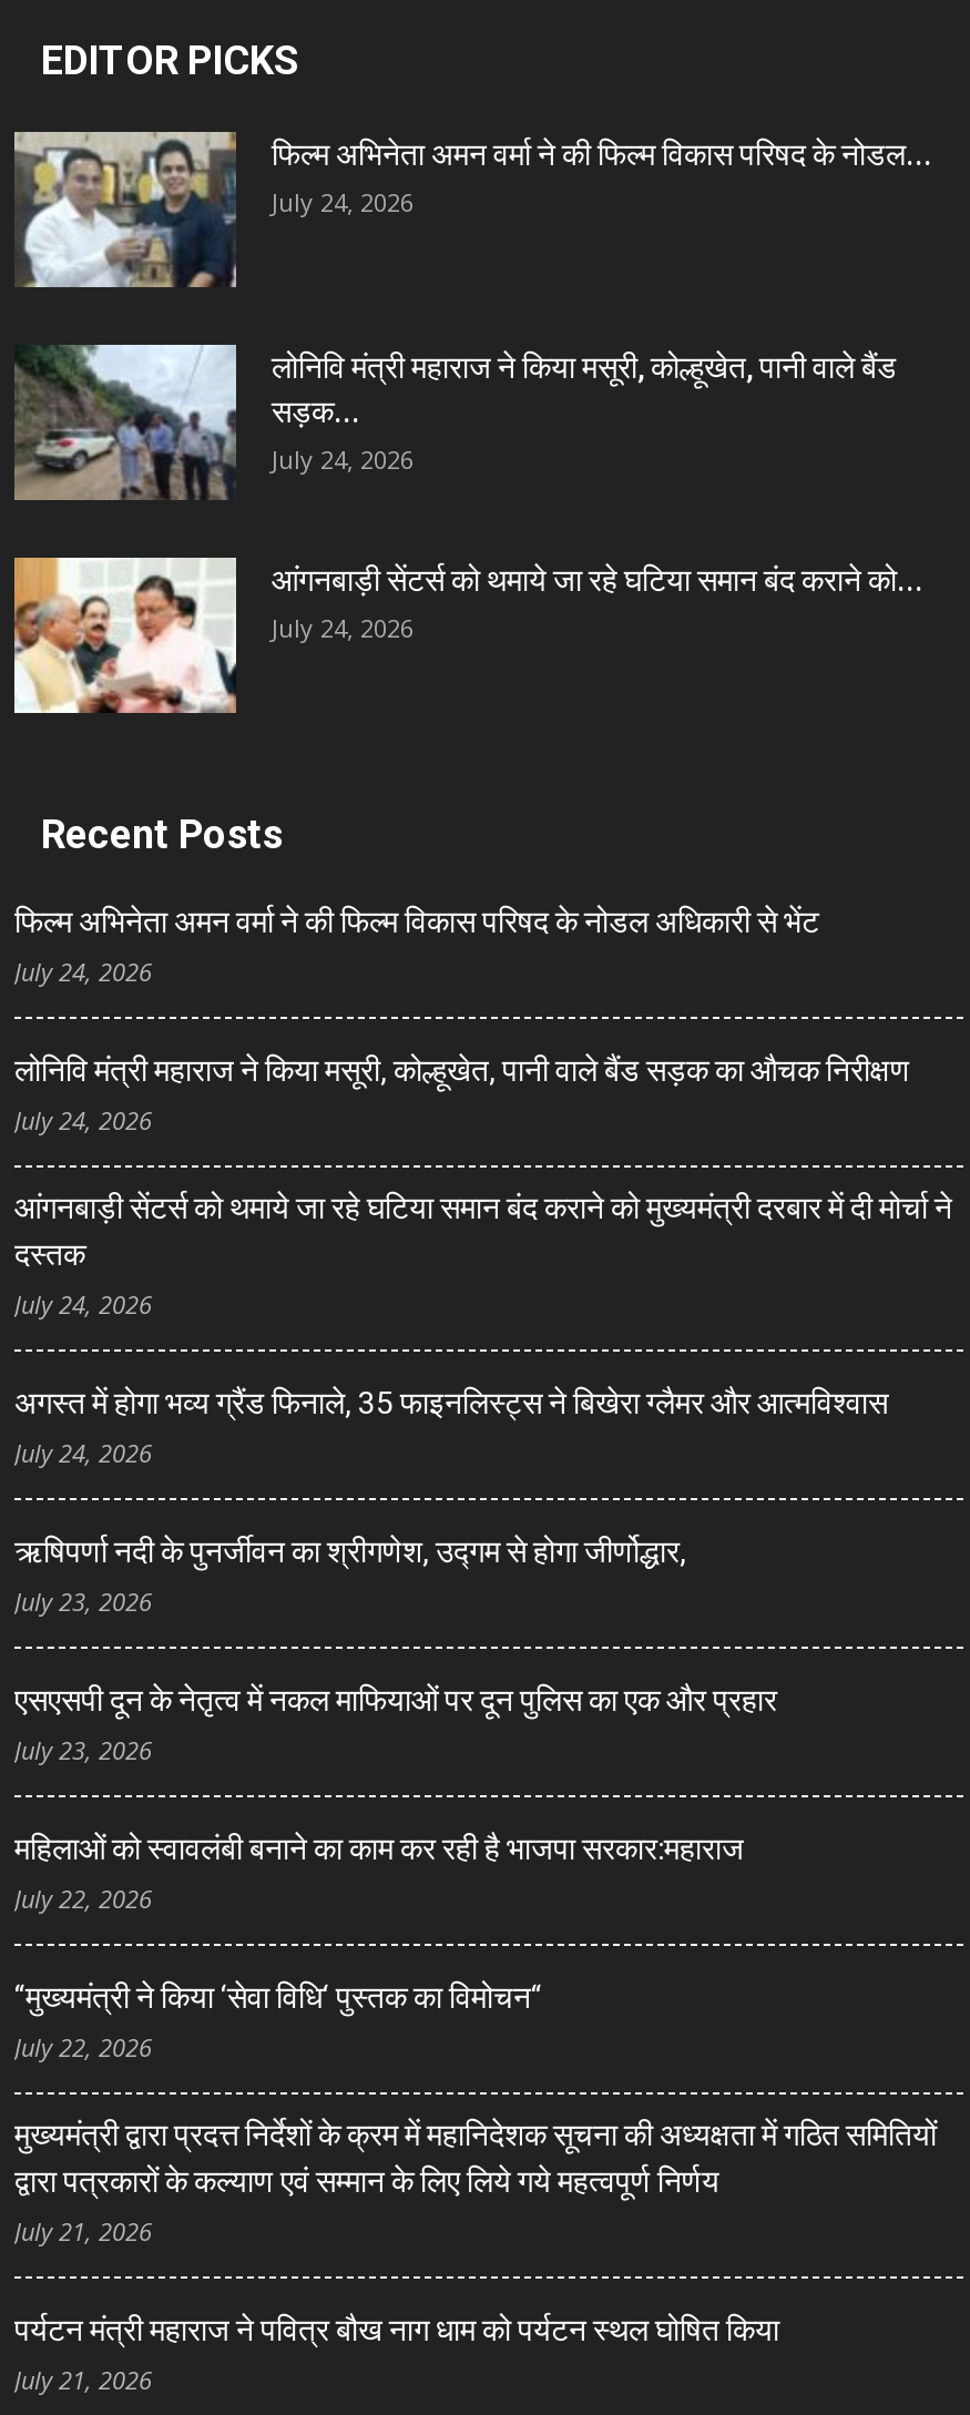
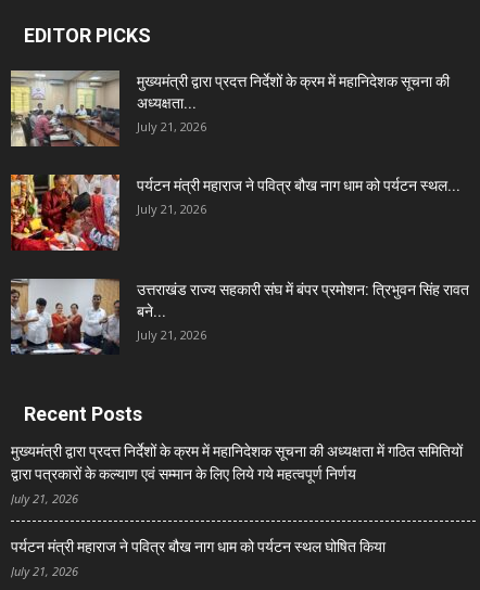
- [image]
- फिल्म अभिनेता अमन वर्मा ने की फिल्म विकास परिषद के नोडल...
- July 24, 2026
+ [image]
+ मुख्यमंत्री द्वारा प्रदत्त निर्देशों के क्रम में महानिदेशक सूचना की
+ अध्यक्षता...
+ July 21, 2026

- [image]
- लोनिवि मंत्री महाराज ने किया मसूरी, कोल्हूखेत, पानी वाले बैंड
- सड़क...
- July 24, 2026
+ [image]
+ पर्यटन मंत्री महाराज ने पवित्र बौख नाग धाम को पर्यटन स्थल...
+ July 21, 2026

- [image]
- आंगनबाड़ी सेंटर्स को थमाये जा रहे घटिया समान बंद कराने को...
- July 24, 2026
+ [image]
+ उत्तराखंड राज्य सहकारी संघ में बंपर प्रमोशन: त्रिभुवन सिंह रावत
+ बने...
+ July 21, 2026

- फिल्म अभिनेता अमन वर्मा ने की फिल्म विकास परिषद के नोडल अधिकारी से भेंट
- July 24, 2026
- लोनिवि मंत्री महाराज ने किया मसूरी, कोल्हूखेत, पानी वाले बैंड सड़क का औचक निरीक्षण
- July 24, 2026
- आंगनबाड़ी सेंटर्स को थमाये जा रहे घटिया समान बंद कराने को मुख्यमंत्री दरबार में दी मोर्चा ने
- दस्तक
- July 24, 2026
- अगस्त में होगा भव्य ग्रैंड फिनाले, 35 फाइनलिस्ट्स ने बिखेरा ग्लैमर और आत्मविश्वास
- July 24, 2026
- ऋषिपर्णा नदी के पुनर्जीवन का श्रीगणेश, उद्गम से होगा जीर्णोद्धार,
- July 23, 2026
- एसएसपी दून के नेतृत्व में नकल माफियाओं पर दून पुलिस का एक और प्रहार
- July 23, 2026
- महिलाओं को स्वावलंबी बनाने का काम कर रही है भाजपा सरकार:महाराज
- July 22, 2026
- ‘‘मुख्यमंत्री ने किया ‘सेवा विधि‘ पुस्तक का विमोचन‘‘
- July 22, 2026
